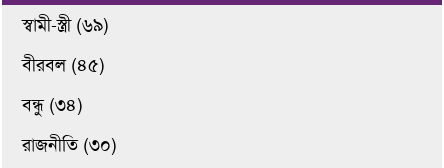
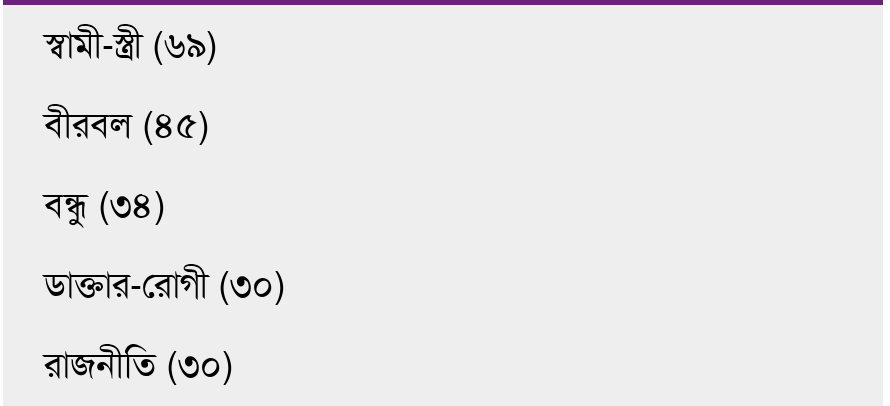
+ ডাক্তার-রোগী (৩০)
